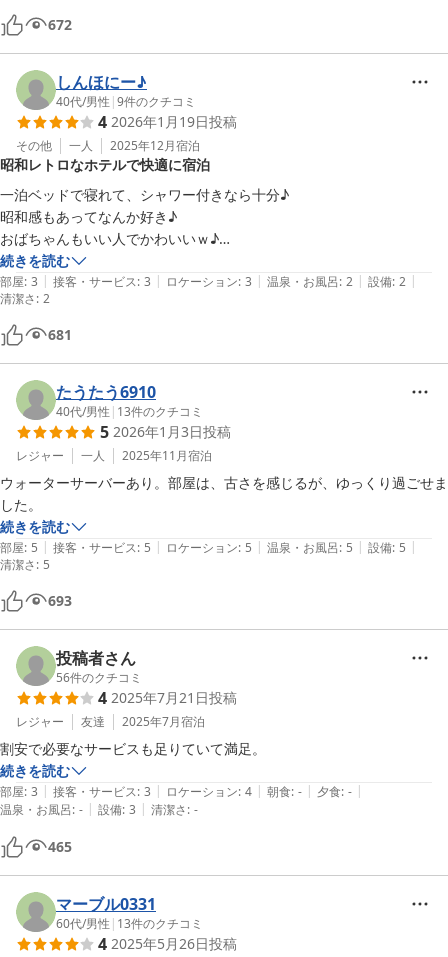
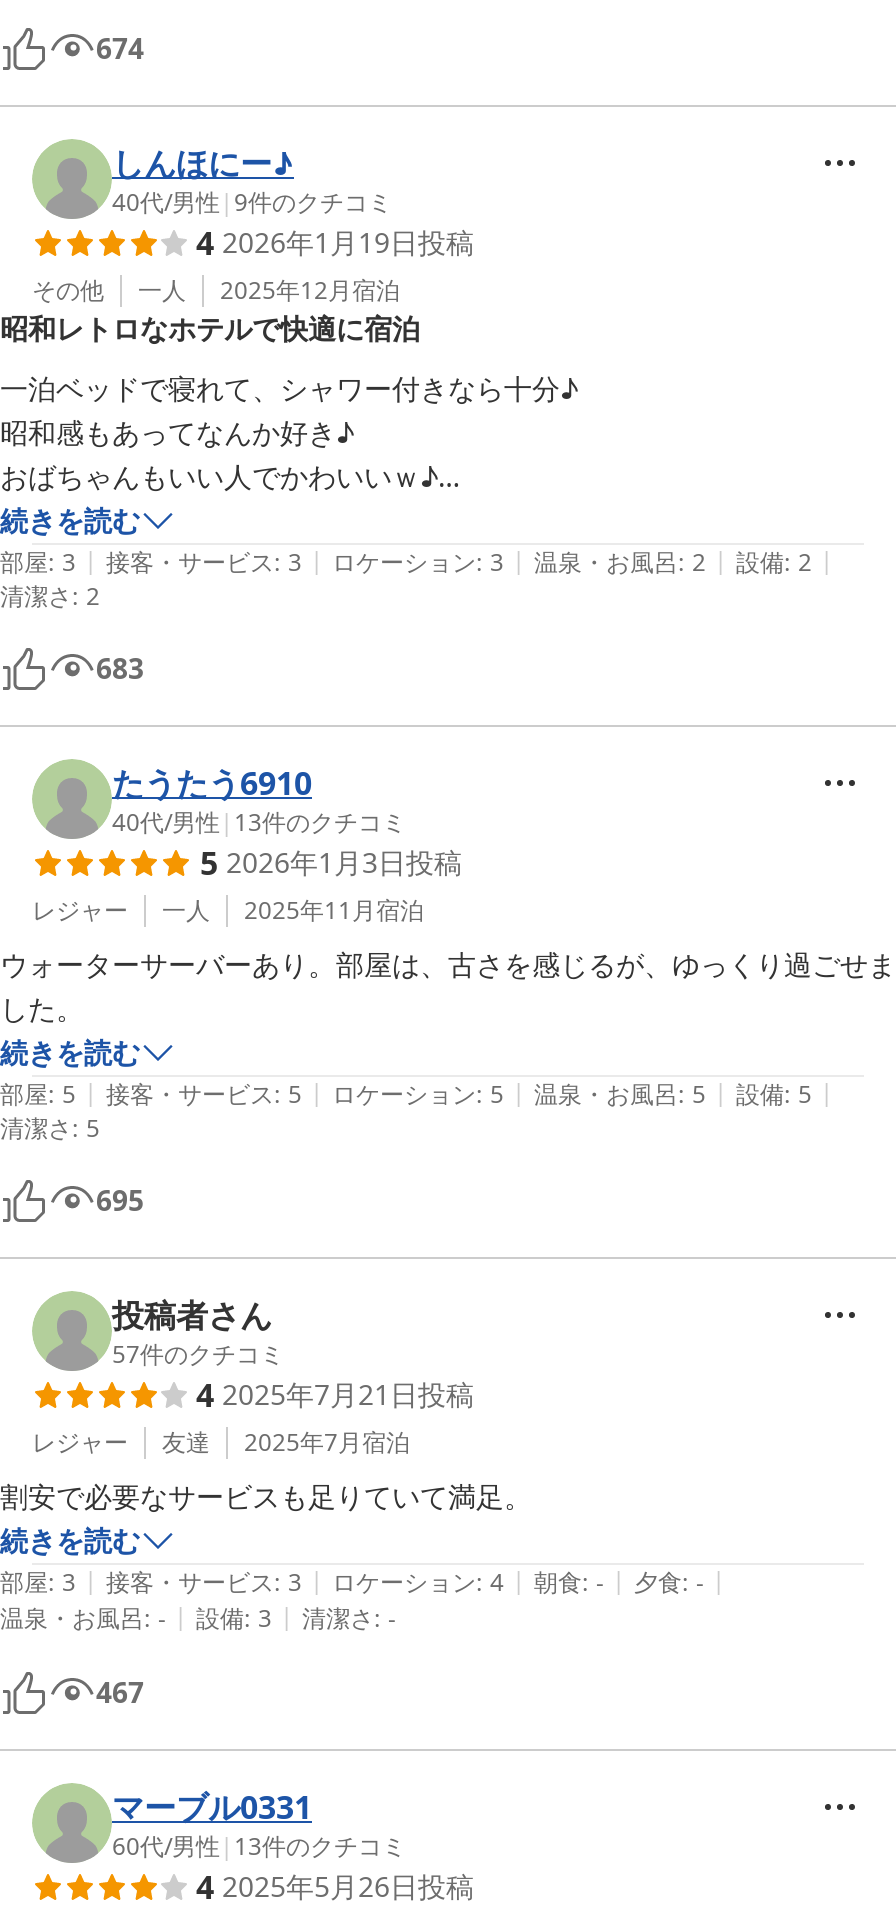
- 672
+ 674

- 681
+ 683

- 693
+ 695

- 56件のクチコミ
+ 57件のクチコミ

- 465
+ 467
